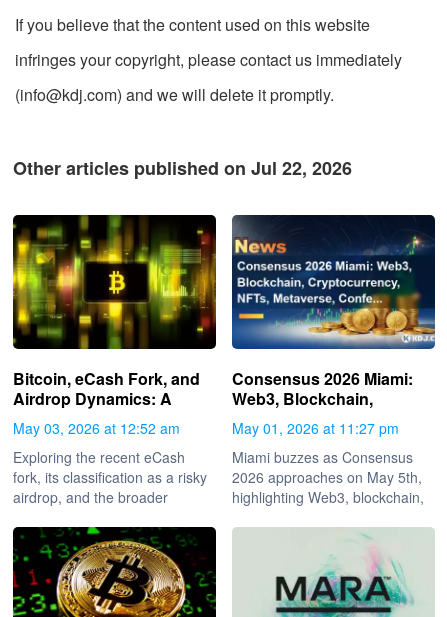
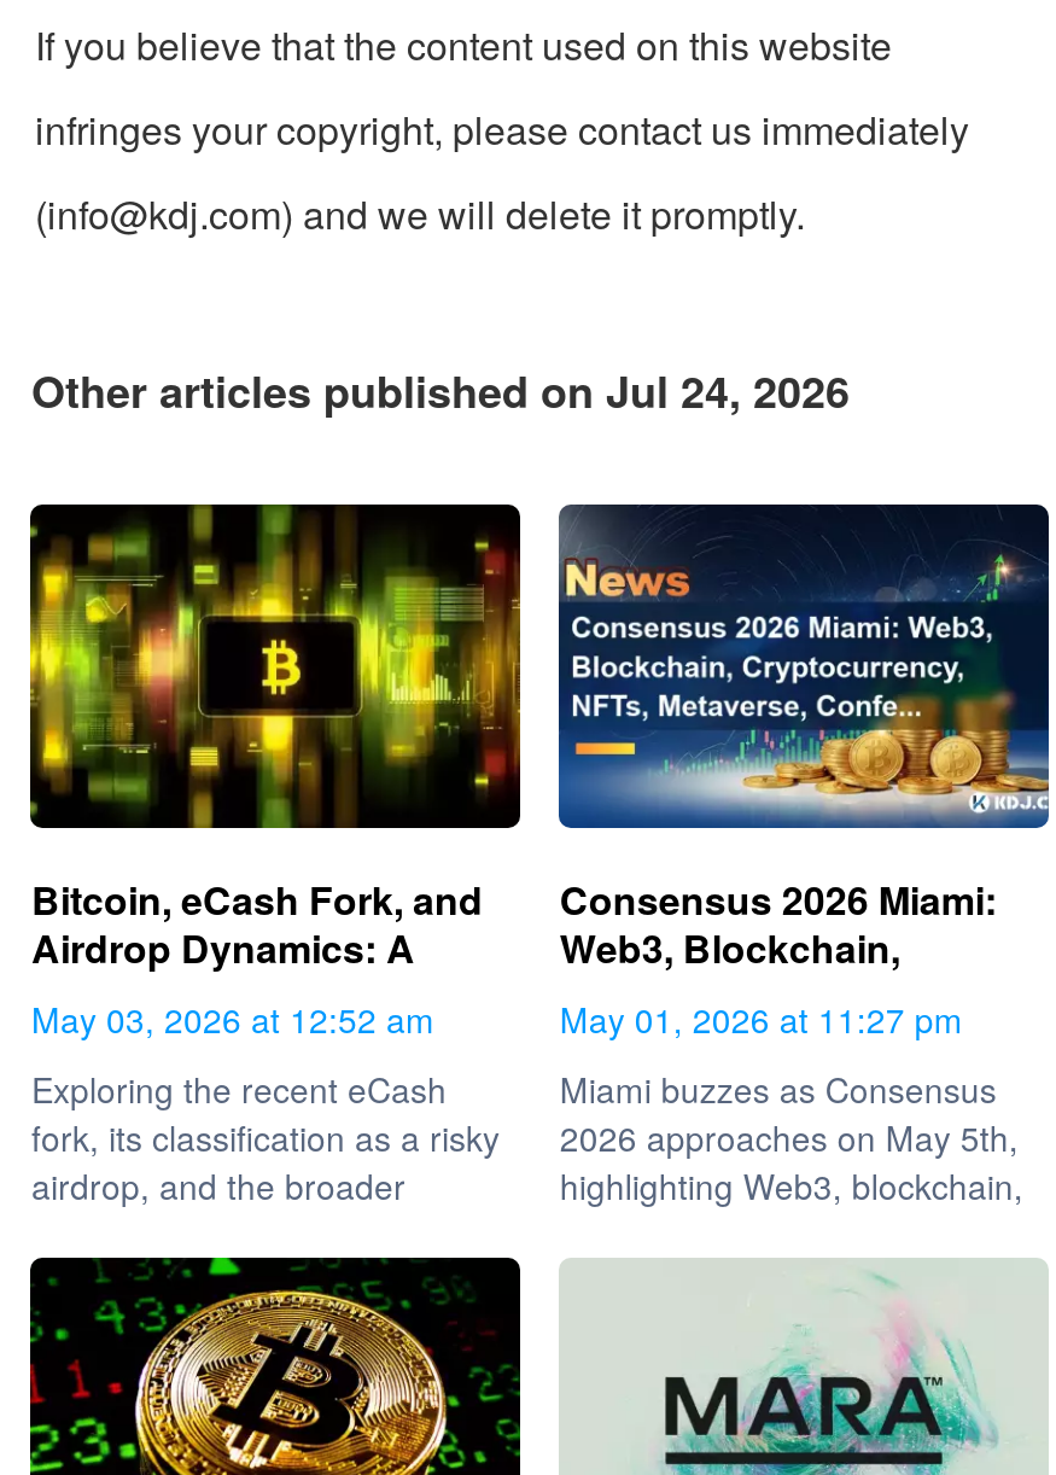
- Other articles published on Jul 22, 2026
+ Other articles published on Jul 24, 2026
